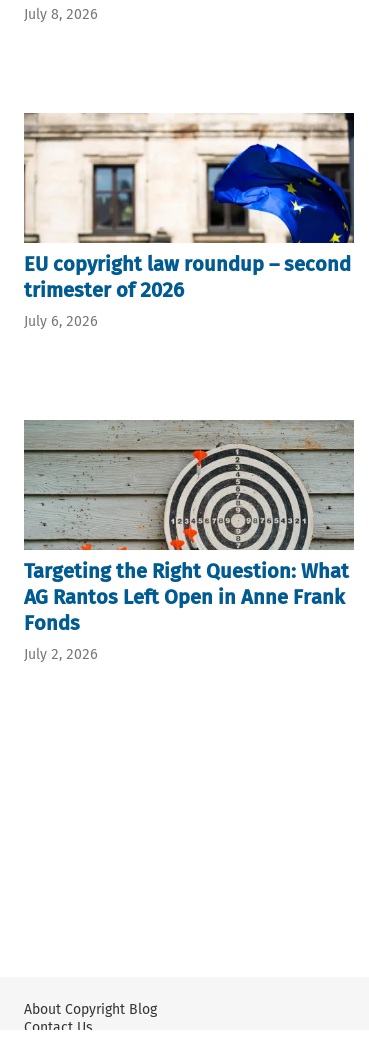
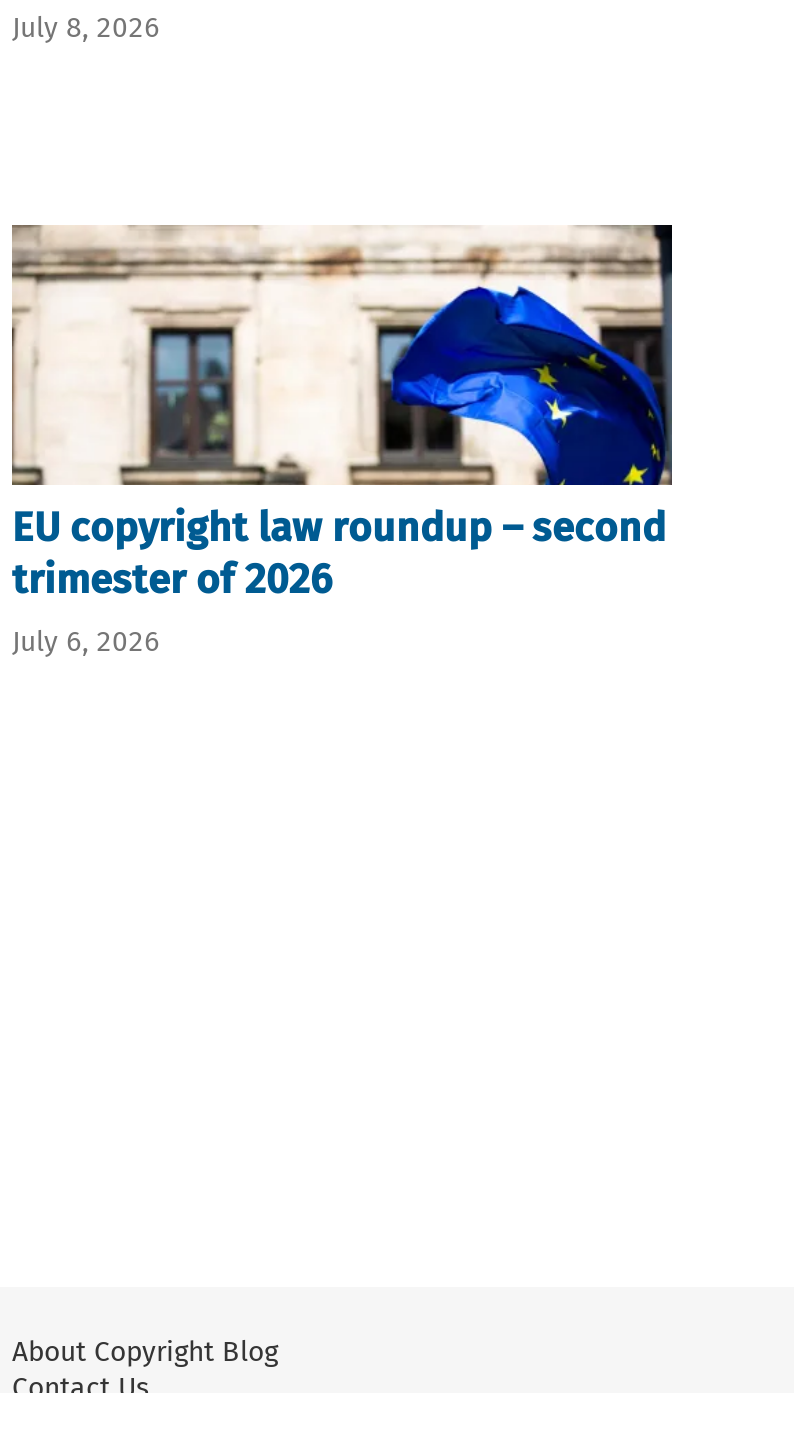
- [image]
- Targeting the Right Question: What
- AG Rantos Left Open in Anne Frank
- Fonds
- July 2, 2026
